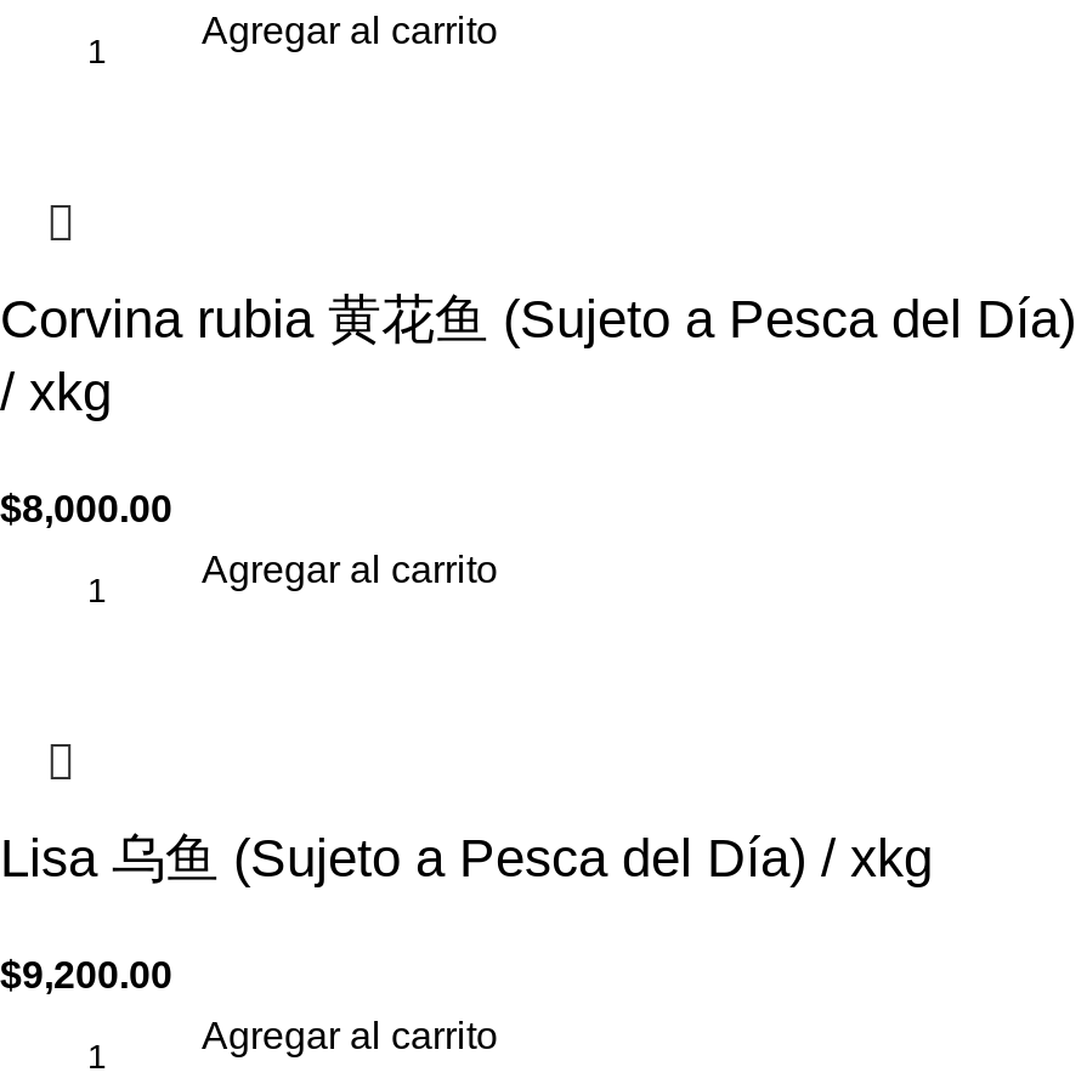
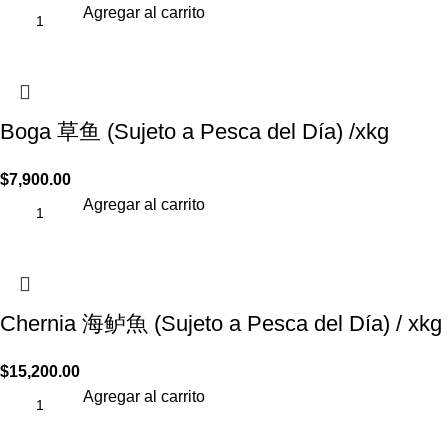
- Corvina rubia 黄花鱼 (Sujeto a Pesca del Día)
- / xkg
+ Boga 草鱼 (Sujeto a Pesca del Día) /xkg

- $8,000.00
+ $7,900.00

- Lisa 乌鱼 (Sujeto a Pesca del Día) / xkg
+ Chernia 海鲈魚 (Sujeto a Pesca del Día) / xkg

- $9,200.00
+ $15,200.00
